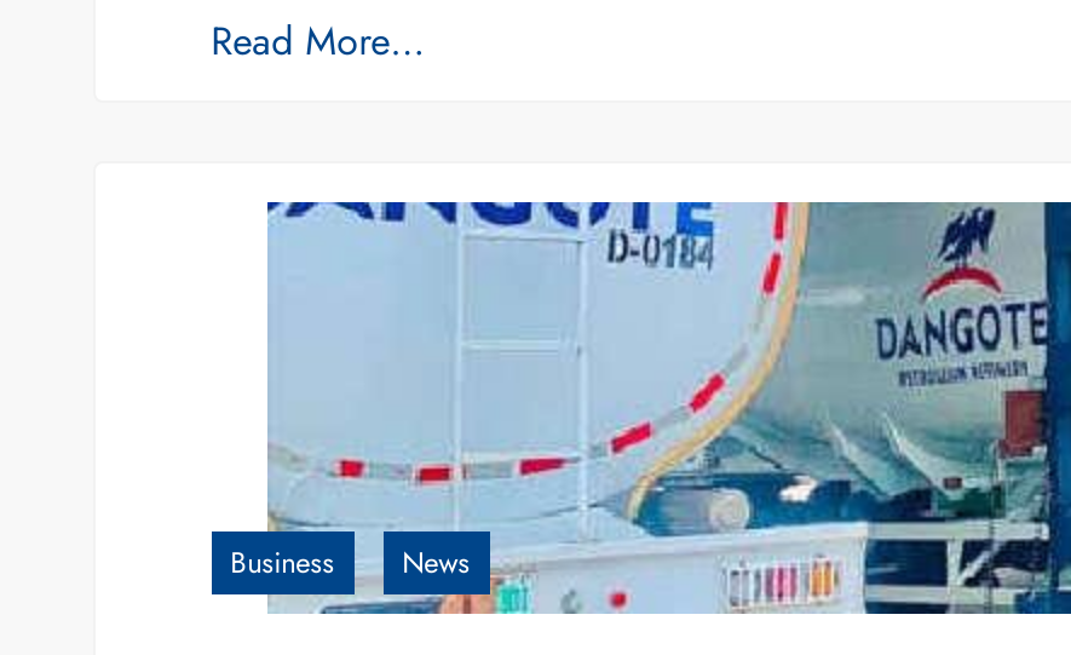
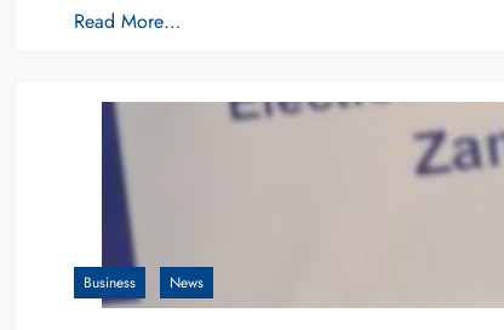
- [image]
+ [image]
